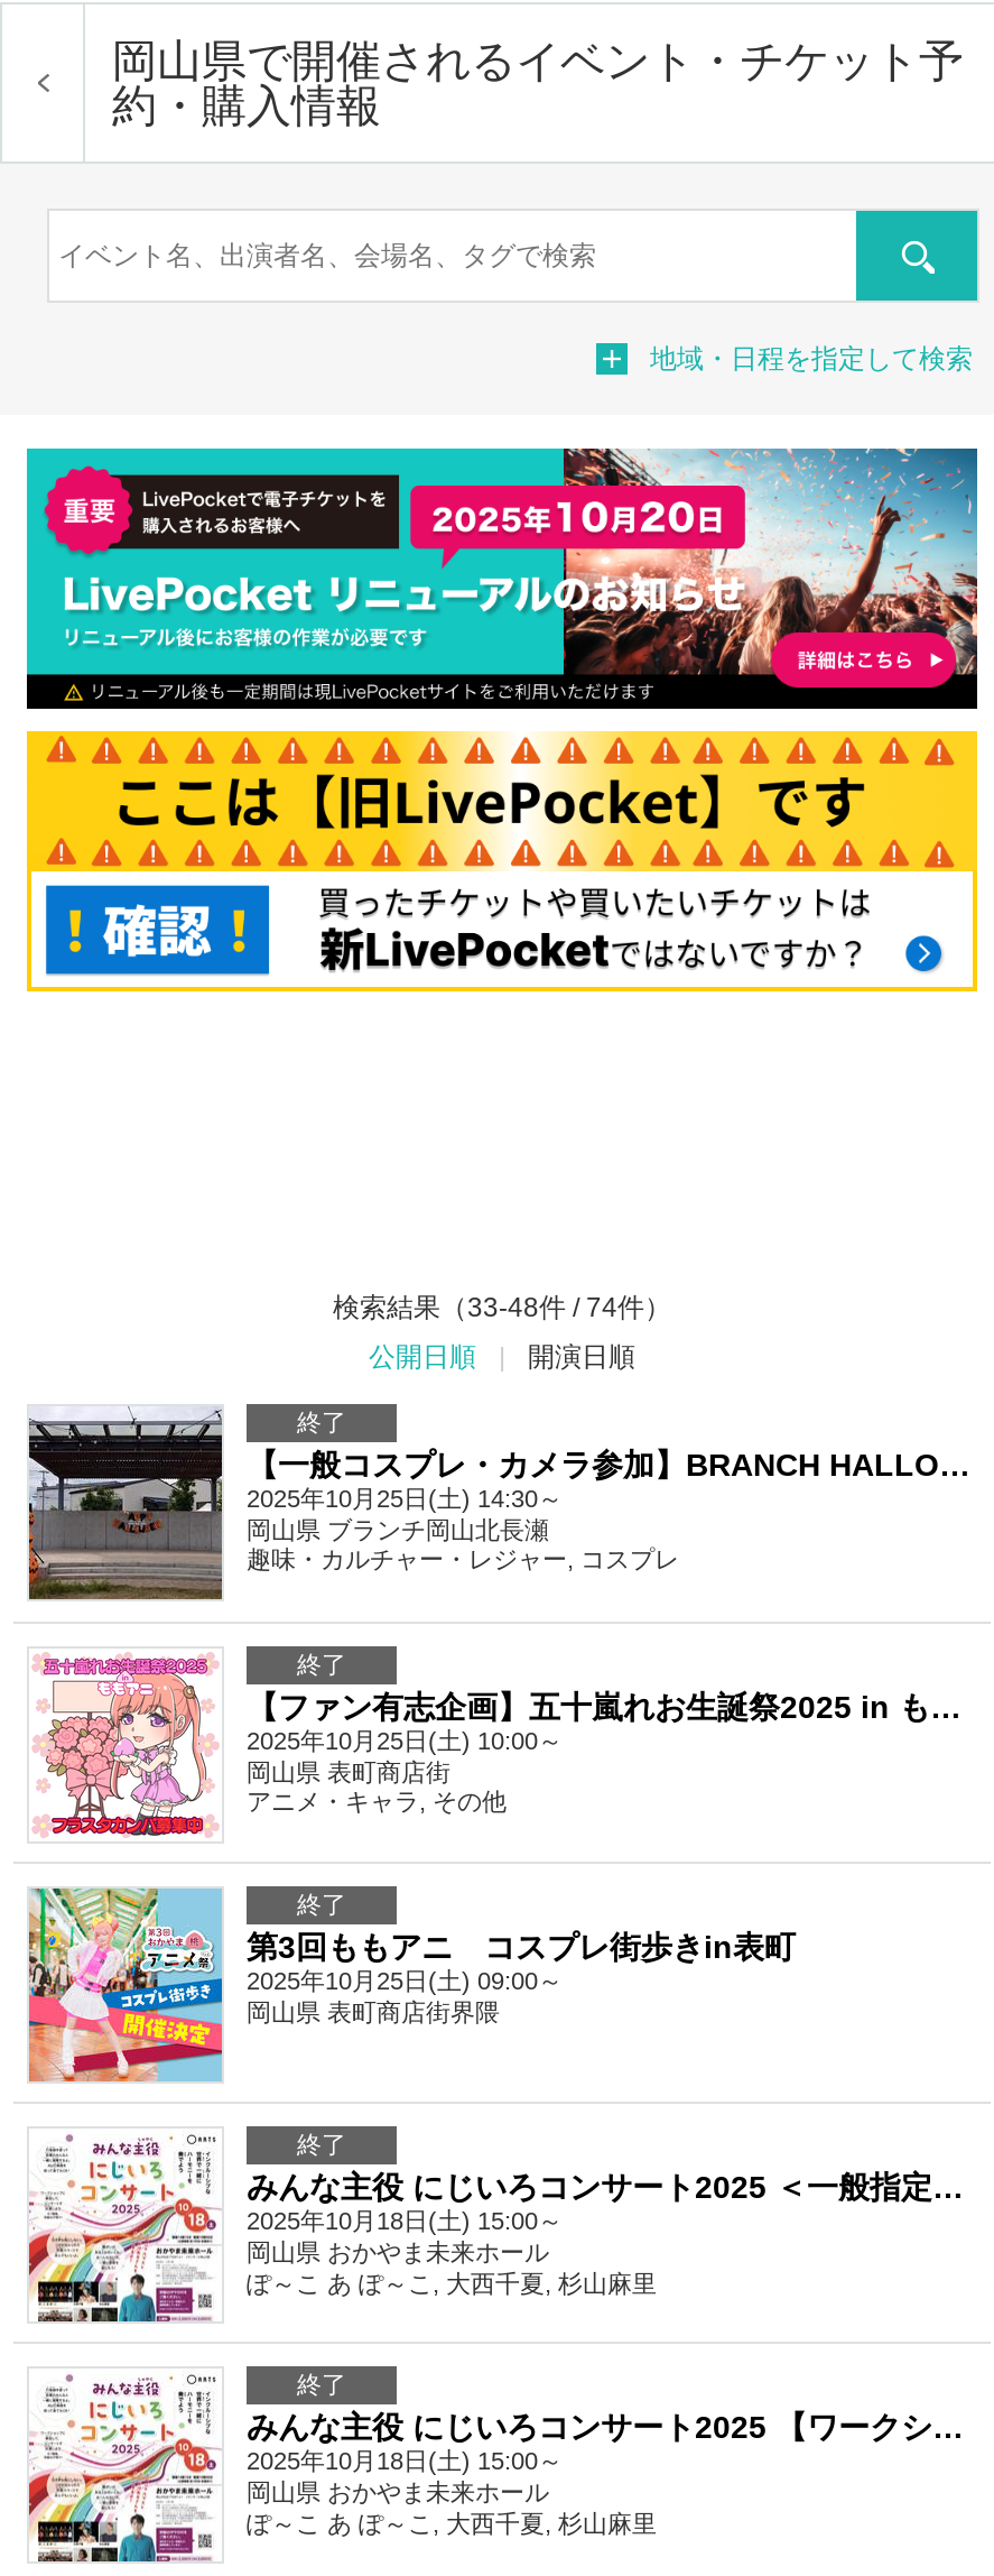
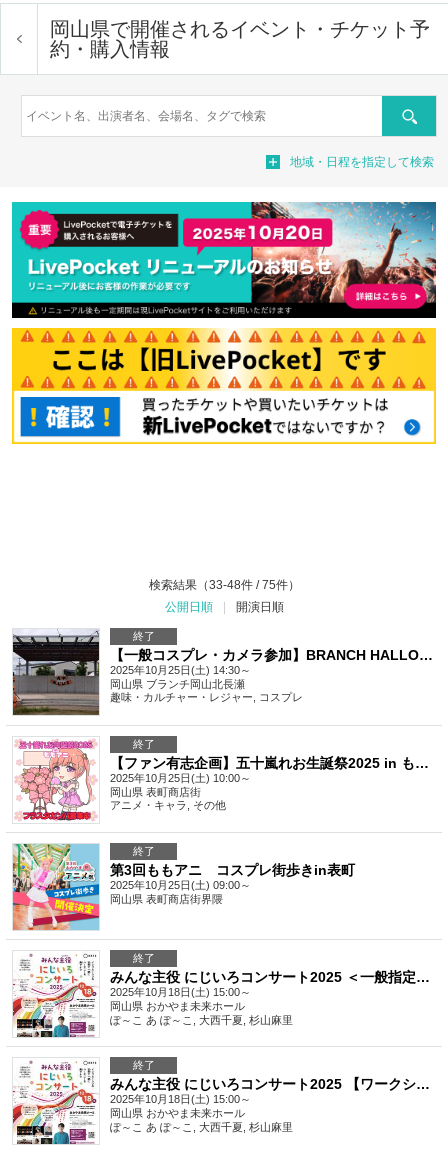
- 検索結果（33-48件 / 74件）
+ 検索結果（33-48件 / 75件）
